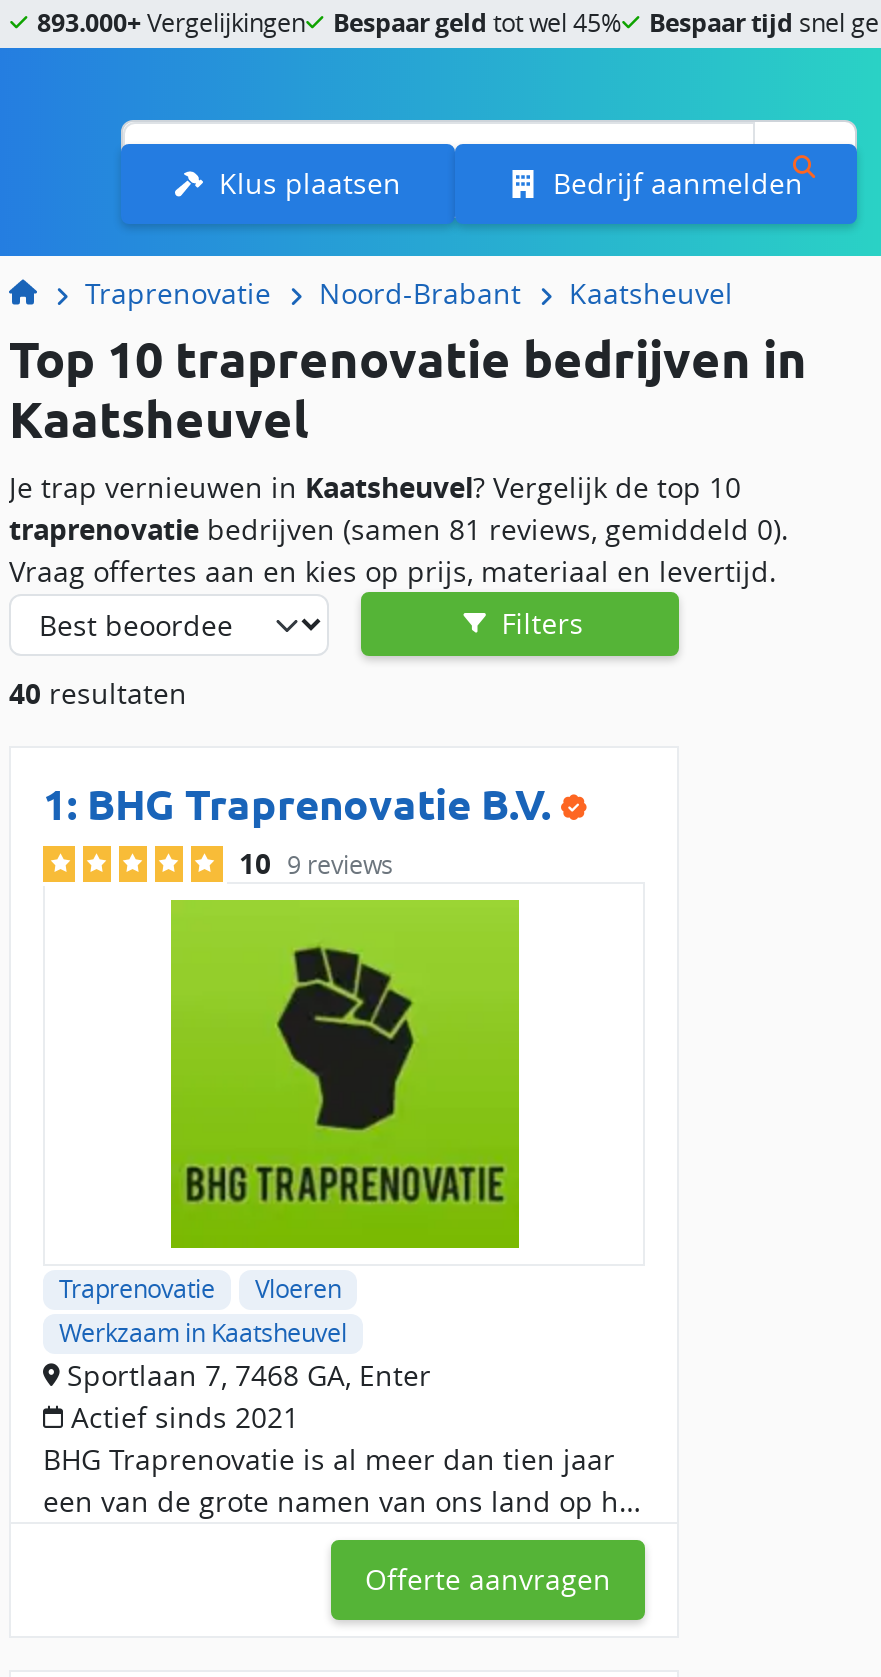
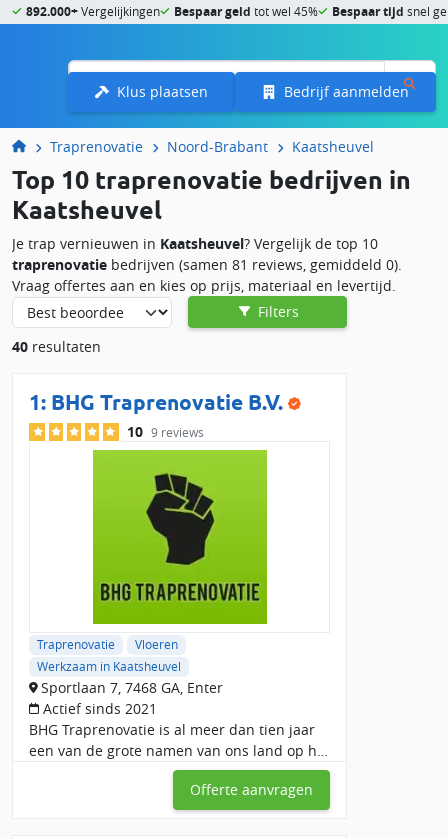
- 893.000+ Vergelijkingen
+ 892.000+ Vergelijkingen
